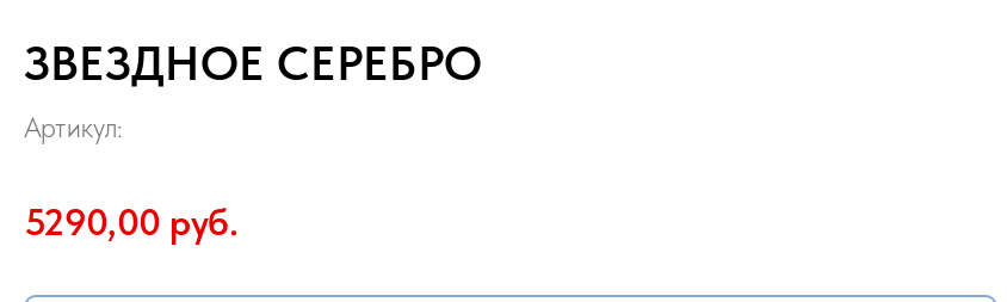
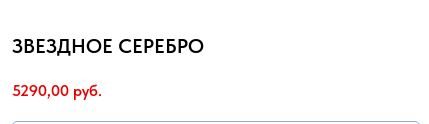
- Артикул:
